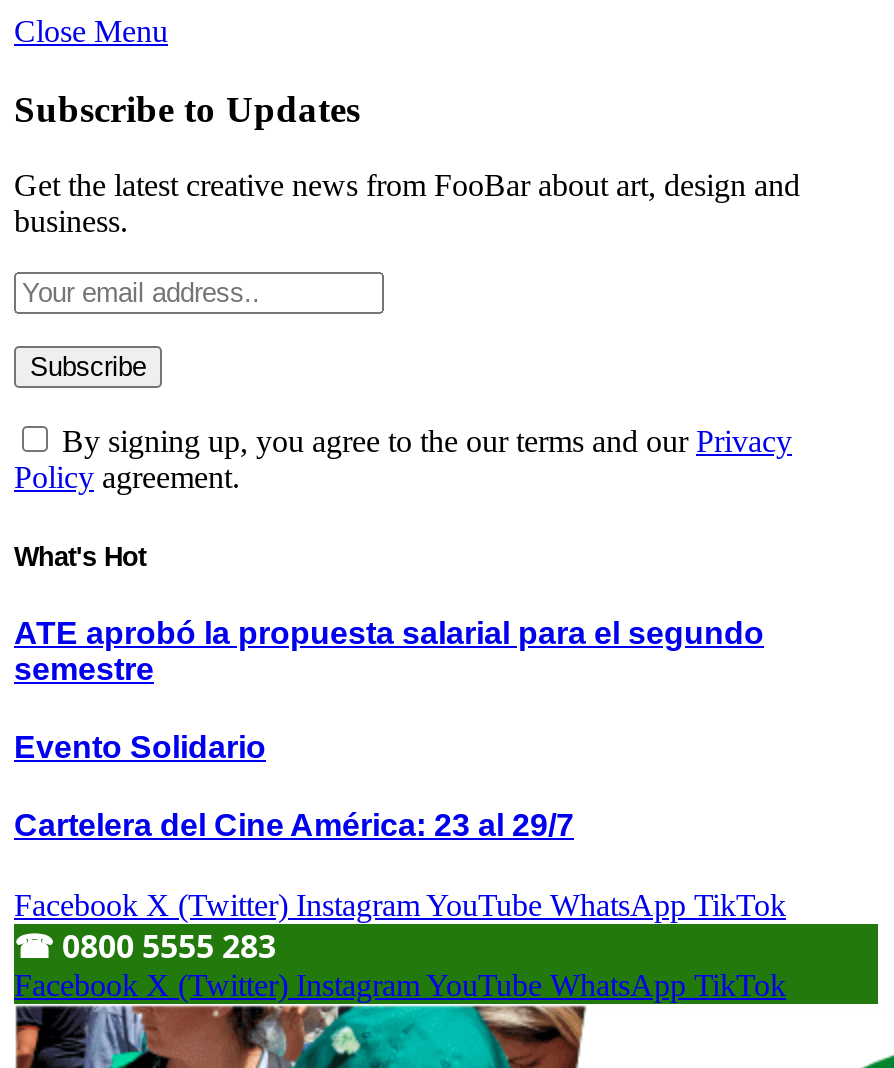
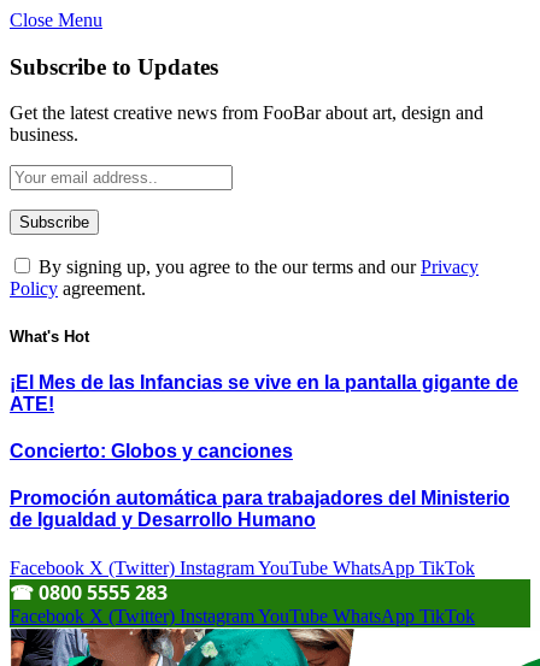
- ATE aprobó la propuesta salarial para el segundo
- semestre
+ ¡El Mes de las Infancias se vive en la pantalla gigante de
+ ATE!

- Evento Solidario
+ Concierto: Globos y canciones

- Cartelera del Cine América: 23 al 29/7
+ Promoción automática para trabajadores del Ministerio
+ de Igualdad y Desarrollo Humano
